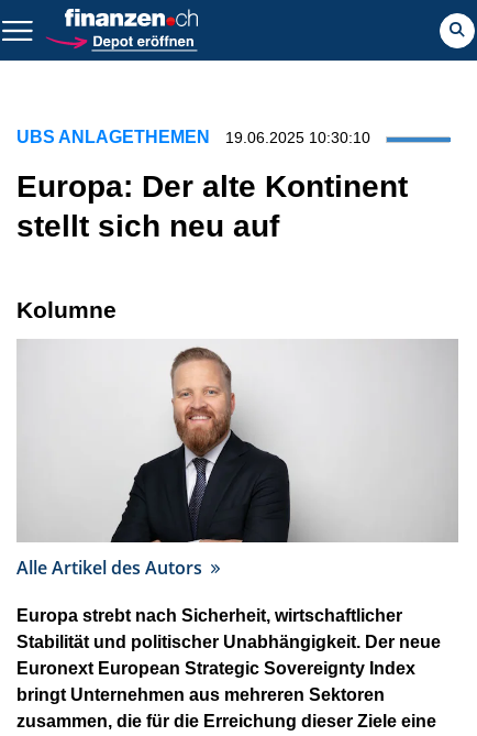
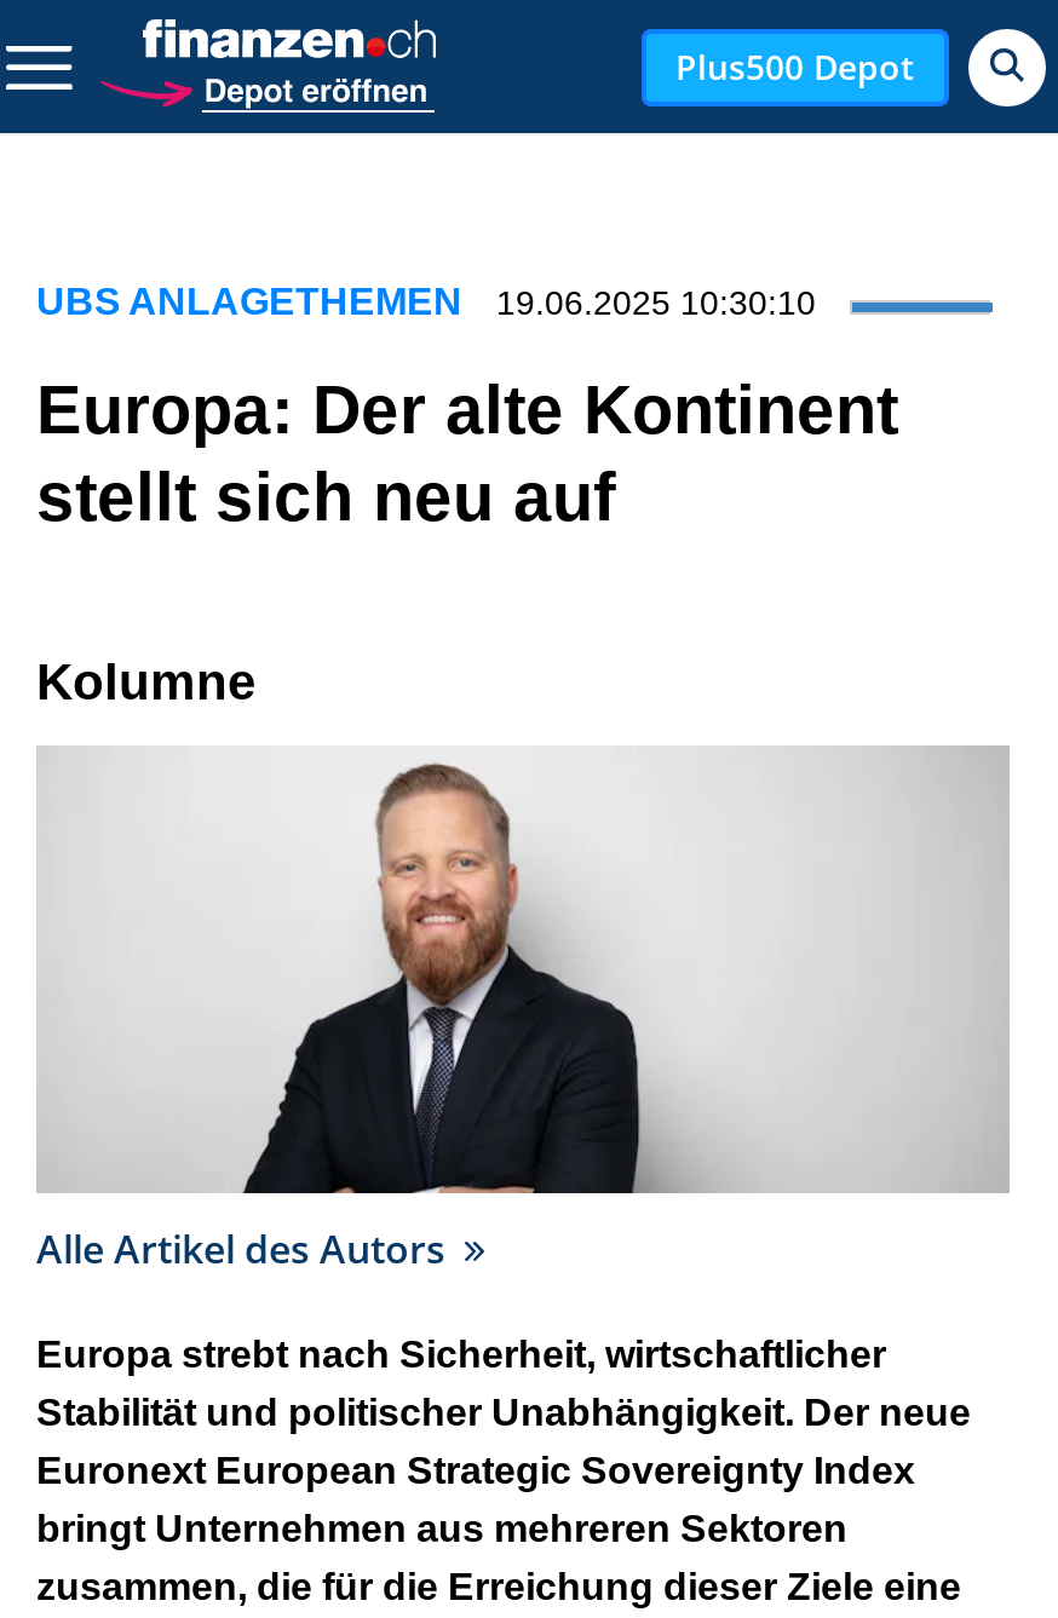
+ Plus500 Depot
